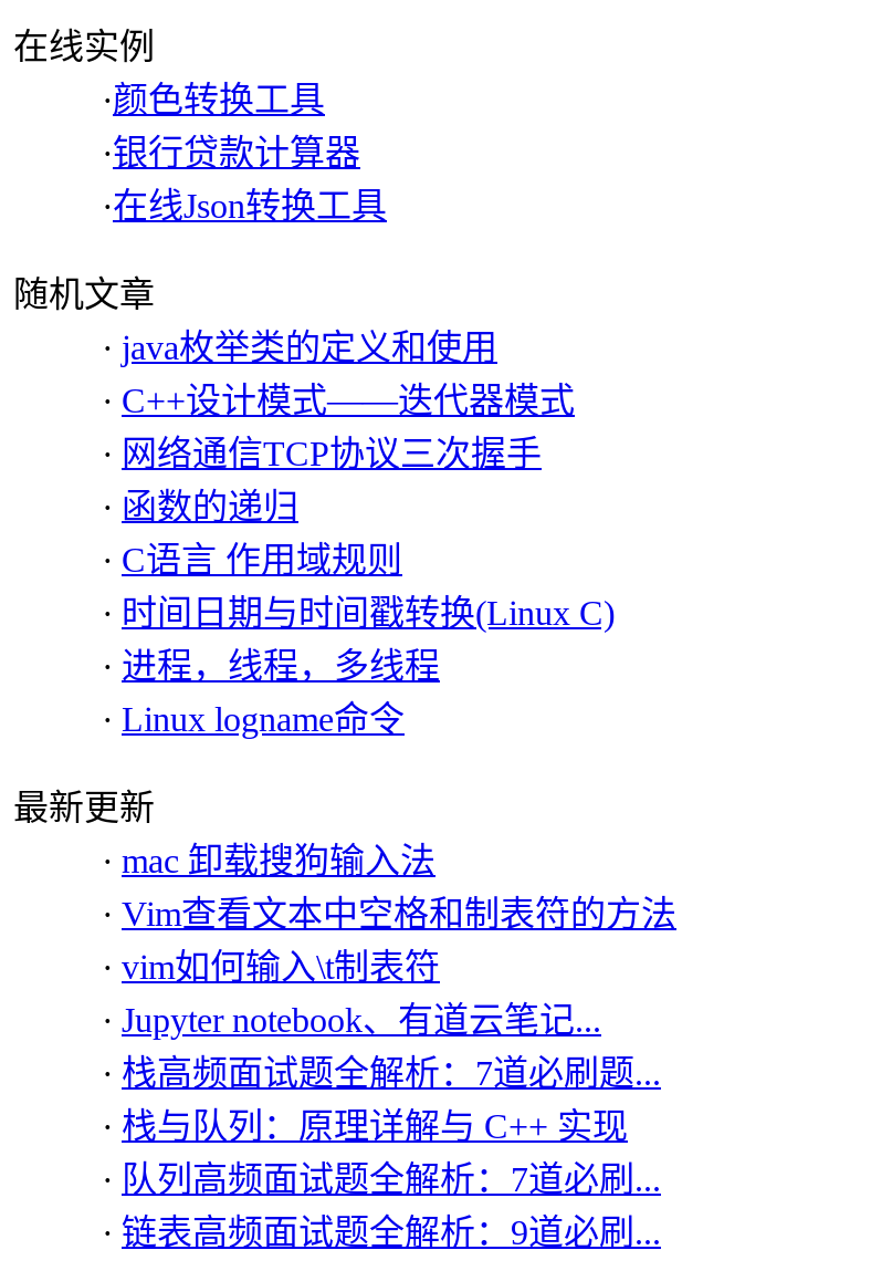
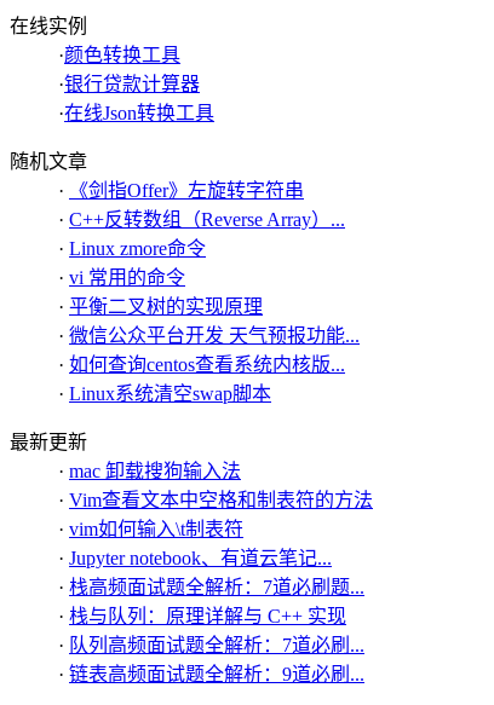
- · java枚举类的定义和使用
- · C++设计模式——迭代器模式
- ·网络通信TCP协议三次握手
- ·函数的递归
- · C语言 作用域规则
- ·时间日期与时间戳转换(Linux C)
- ·进程，线程，多线程
- · Linux logname命令
+ ·《剑指Offer》左旋转字符串
+ · C++反转数组（Reverse Array）...
+ · Linux zmore命令
+ · vi 常用的命令
+ ·平衡二叉树的实现原理
+ ·微信公众平台开发 天气预报功能...
+ ·如何查询centos查看系统内核版...
+ · Linux系统清空swap脚本
